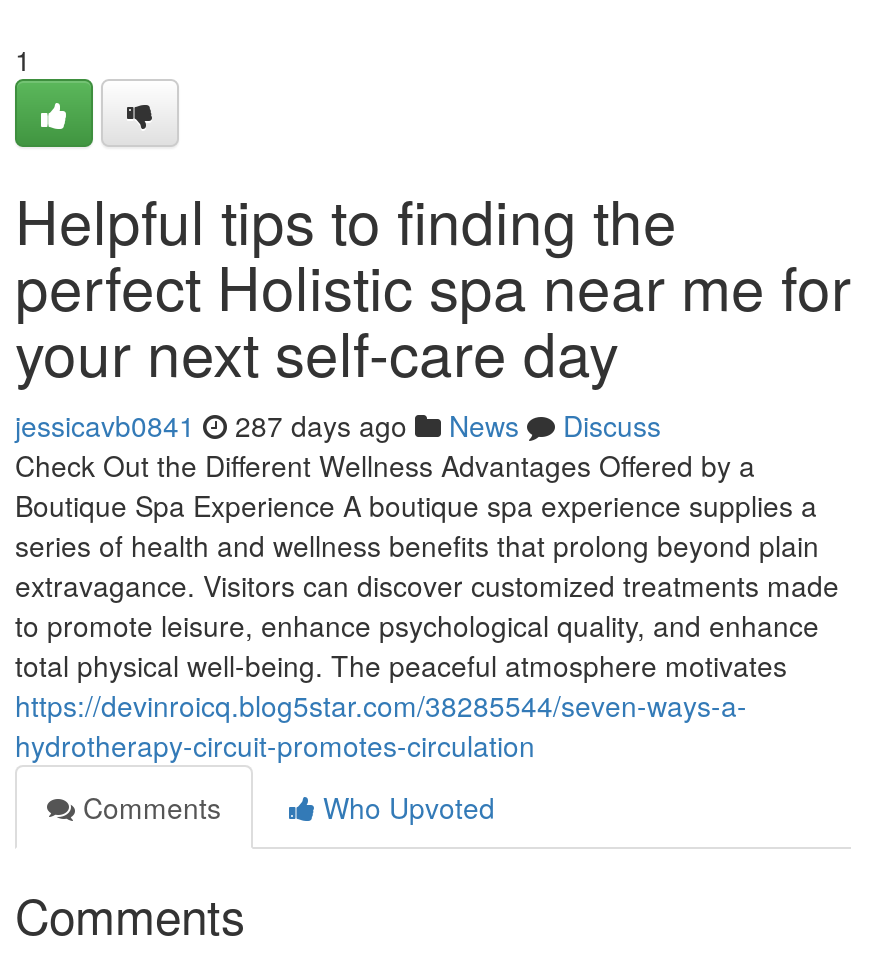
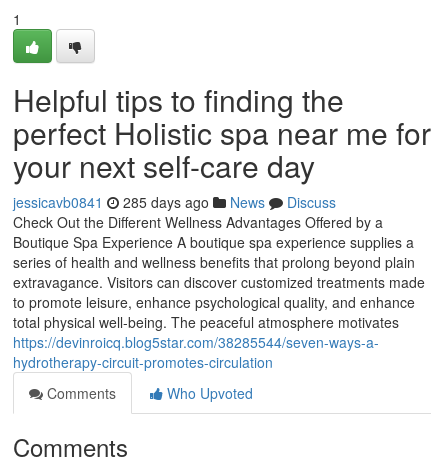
- jessicavb0841 287 days ago News Discuss
+ jessicavb0841 285 days ago News Discuss
